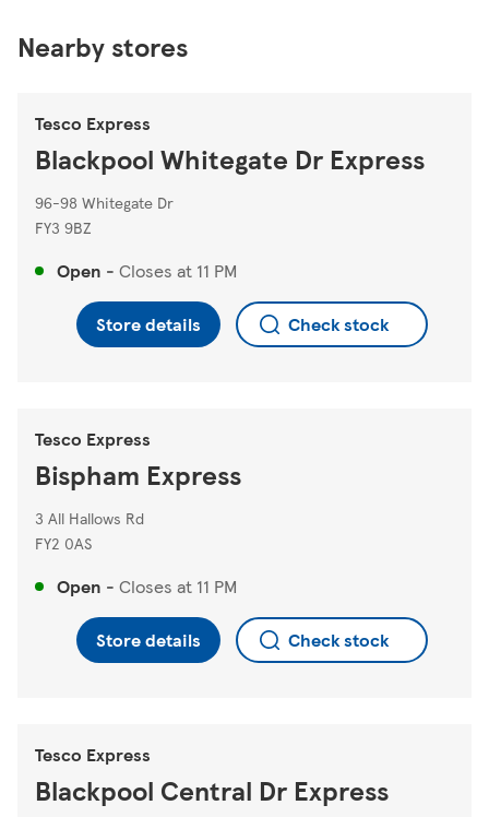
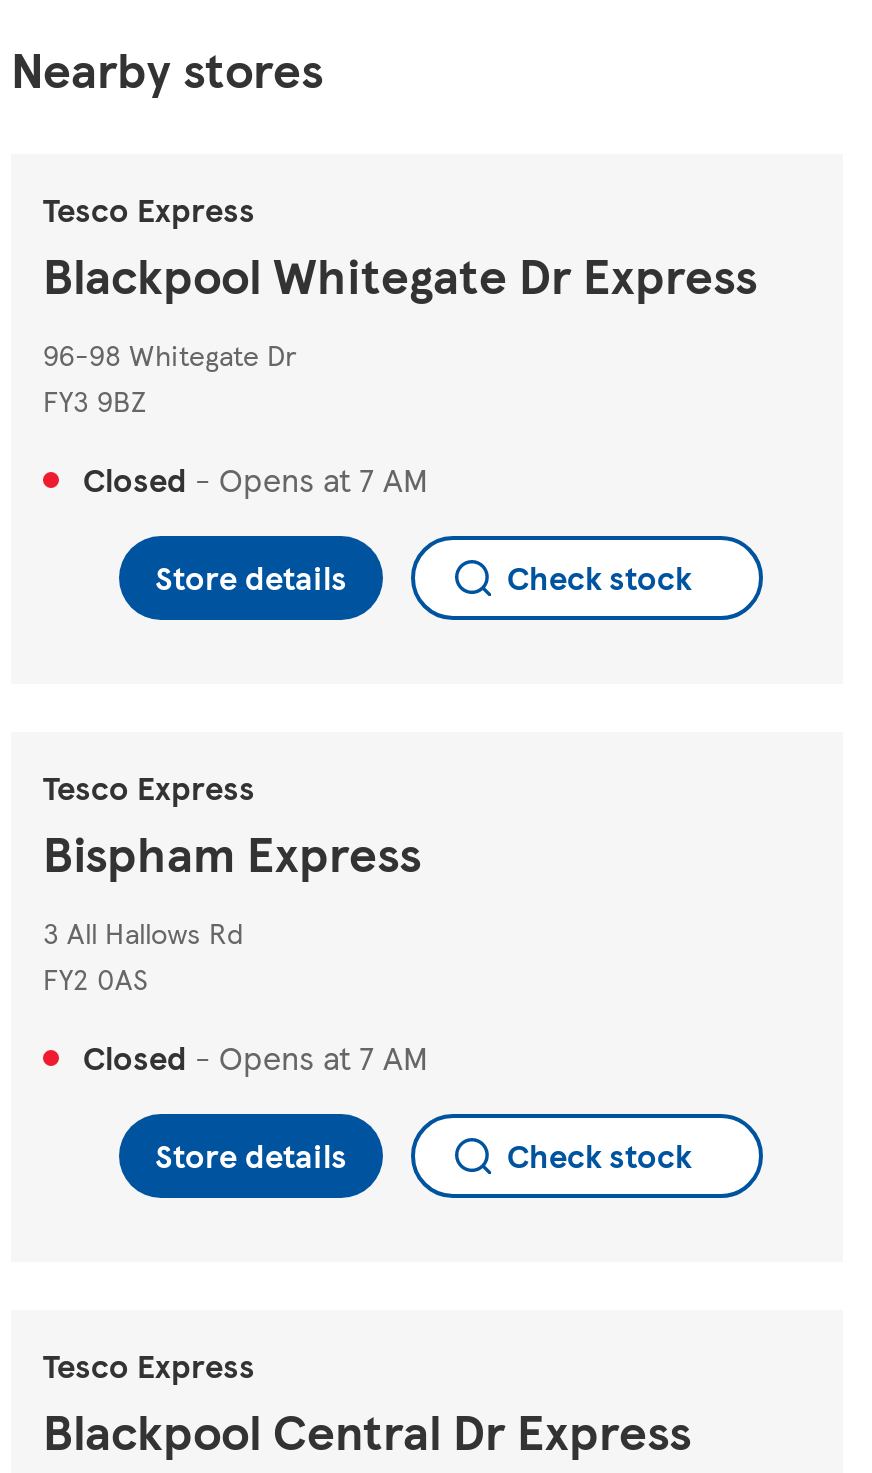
- Open - Closes at 11 PM
+ Closed - Opens at 7 AM

- Open - Closes at 11 PM
+ Closed - Opens at 7 AM
